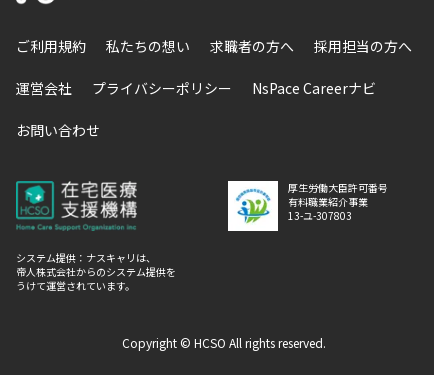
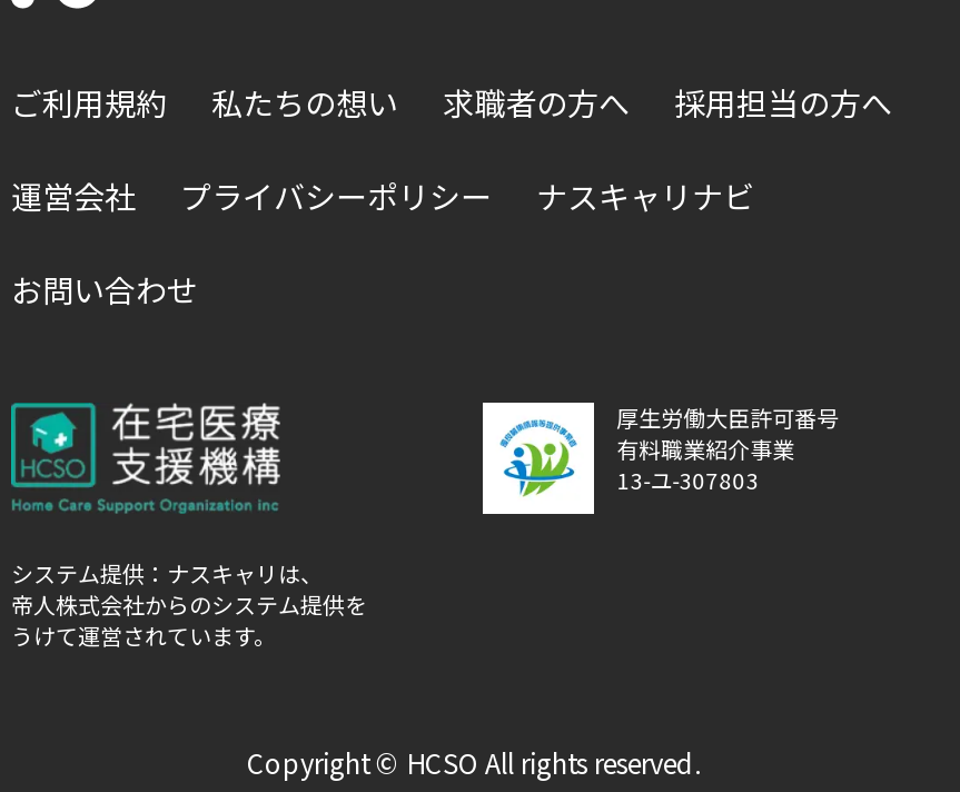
- NsPace Careerナビ
+ ナスキャリナビ
